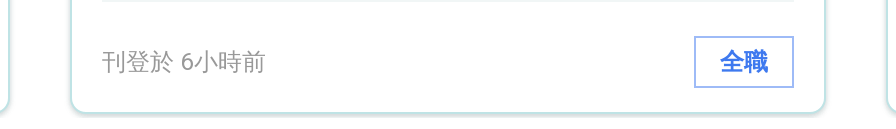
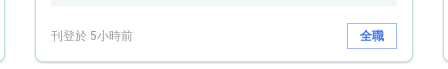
- 刊登於 6小時前
+ 刊登於 5小時前
